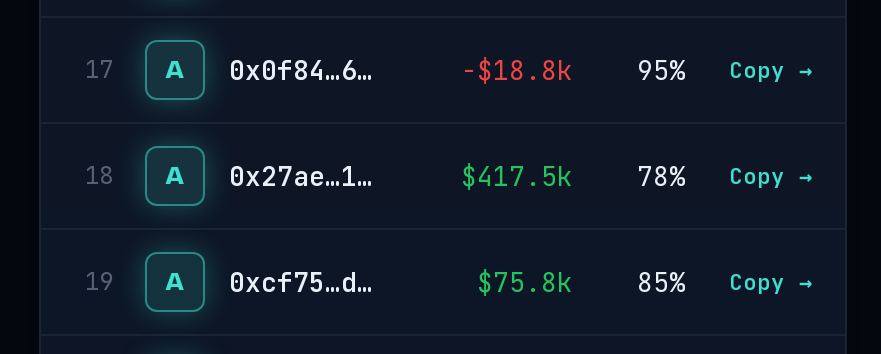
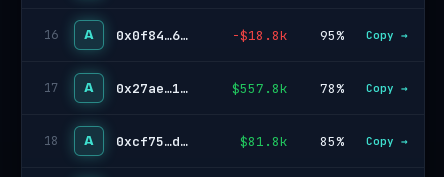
- 17 A
+ 16 A

- 18 A
+ 17 A

- $417.5k
+ $557.8k

- 19 A
+ 18 A

- $75.8k
+ $81.8k
